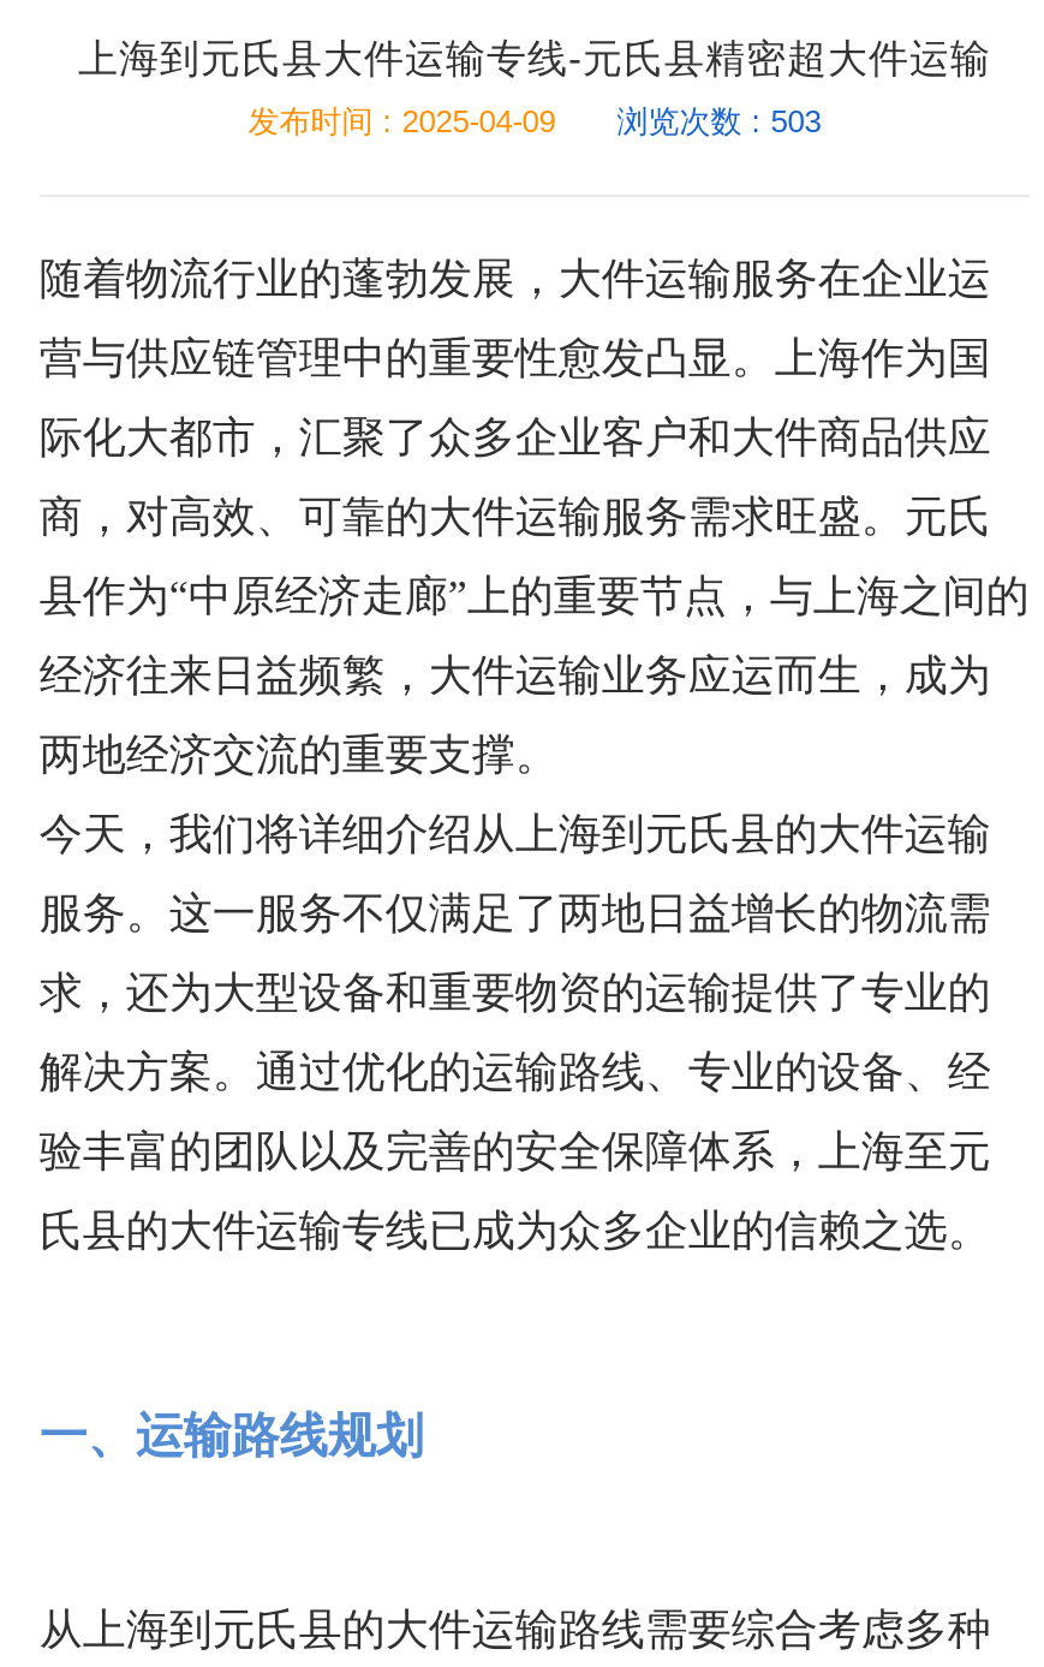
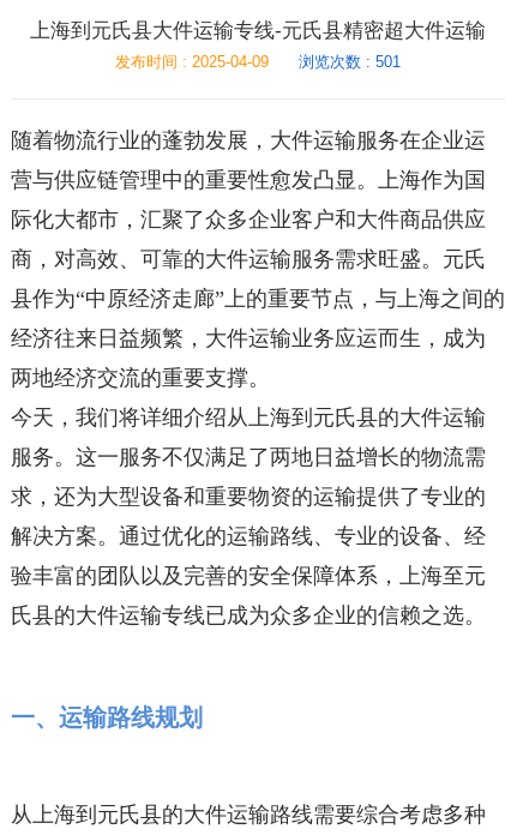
- 发布时间 : 2025-04-09 浏览次数 : 503
+ 发布时间 : 2025-04-09 浏览次数 : 501
